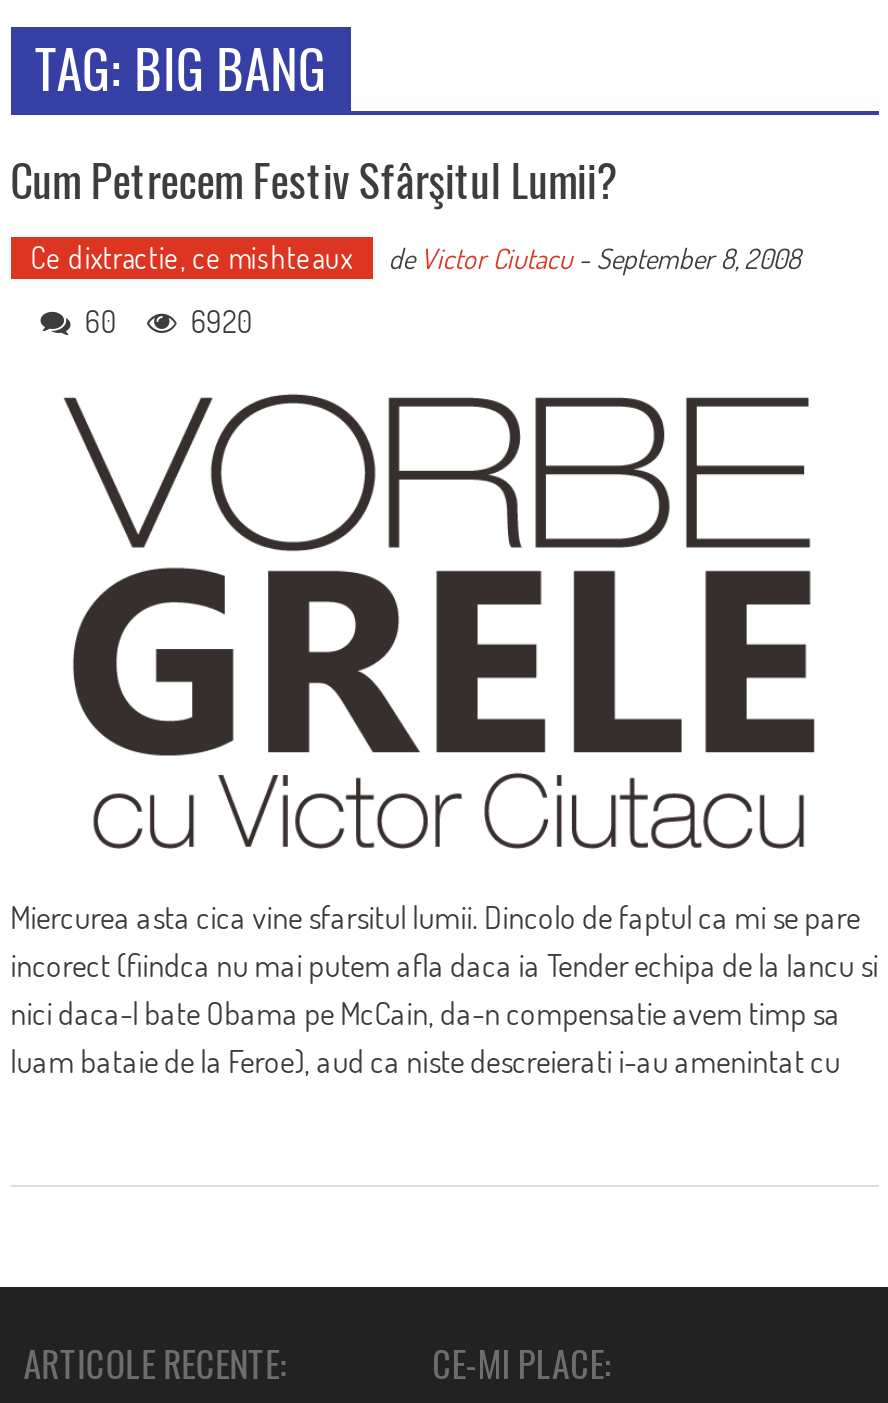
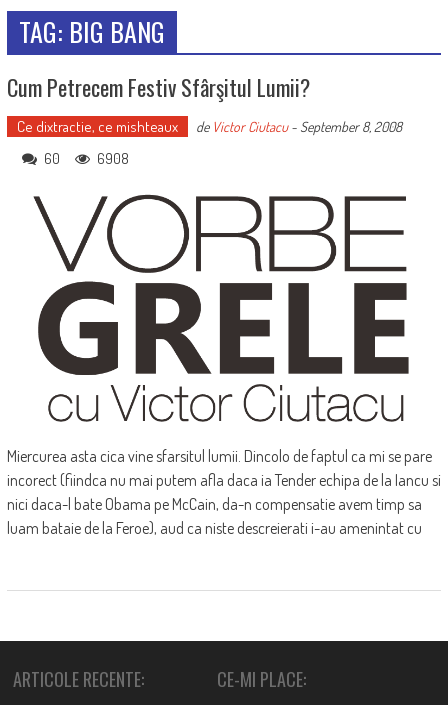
- 60 6920
+ 60 6908
